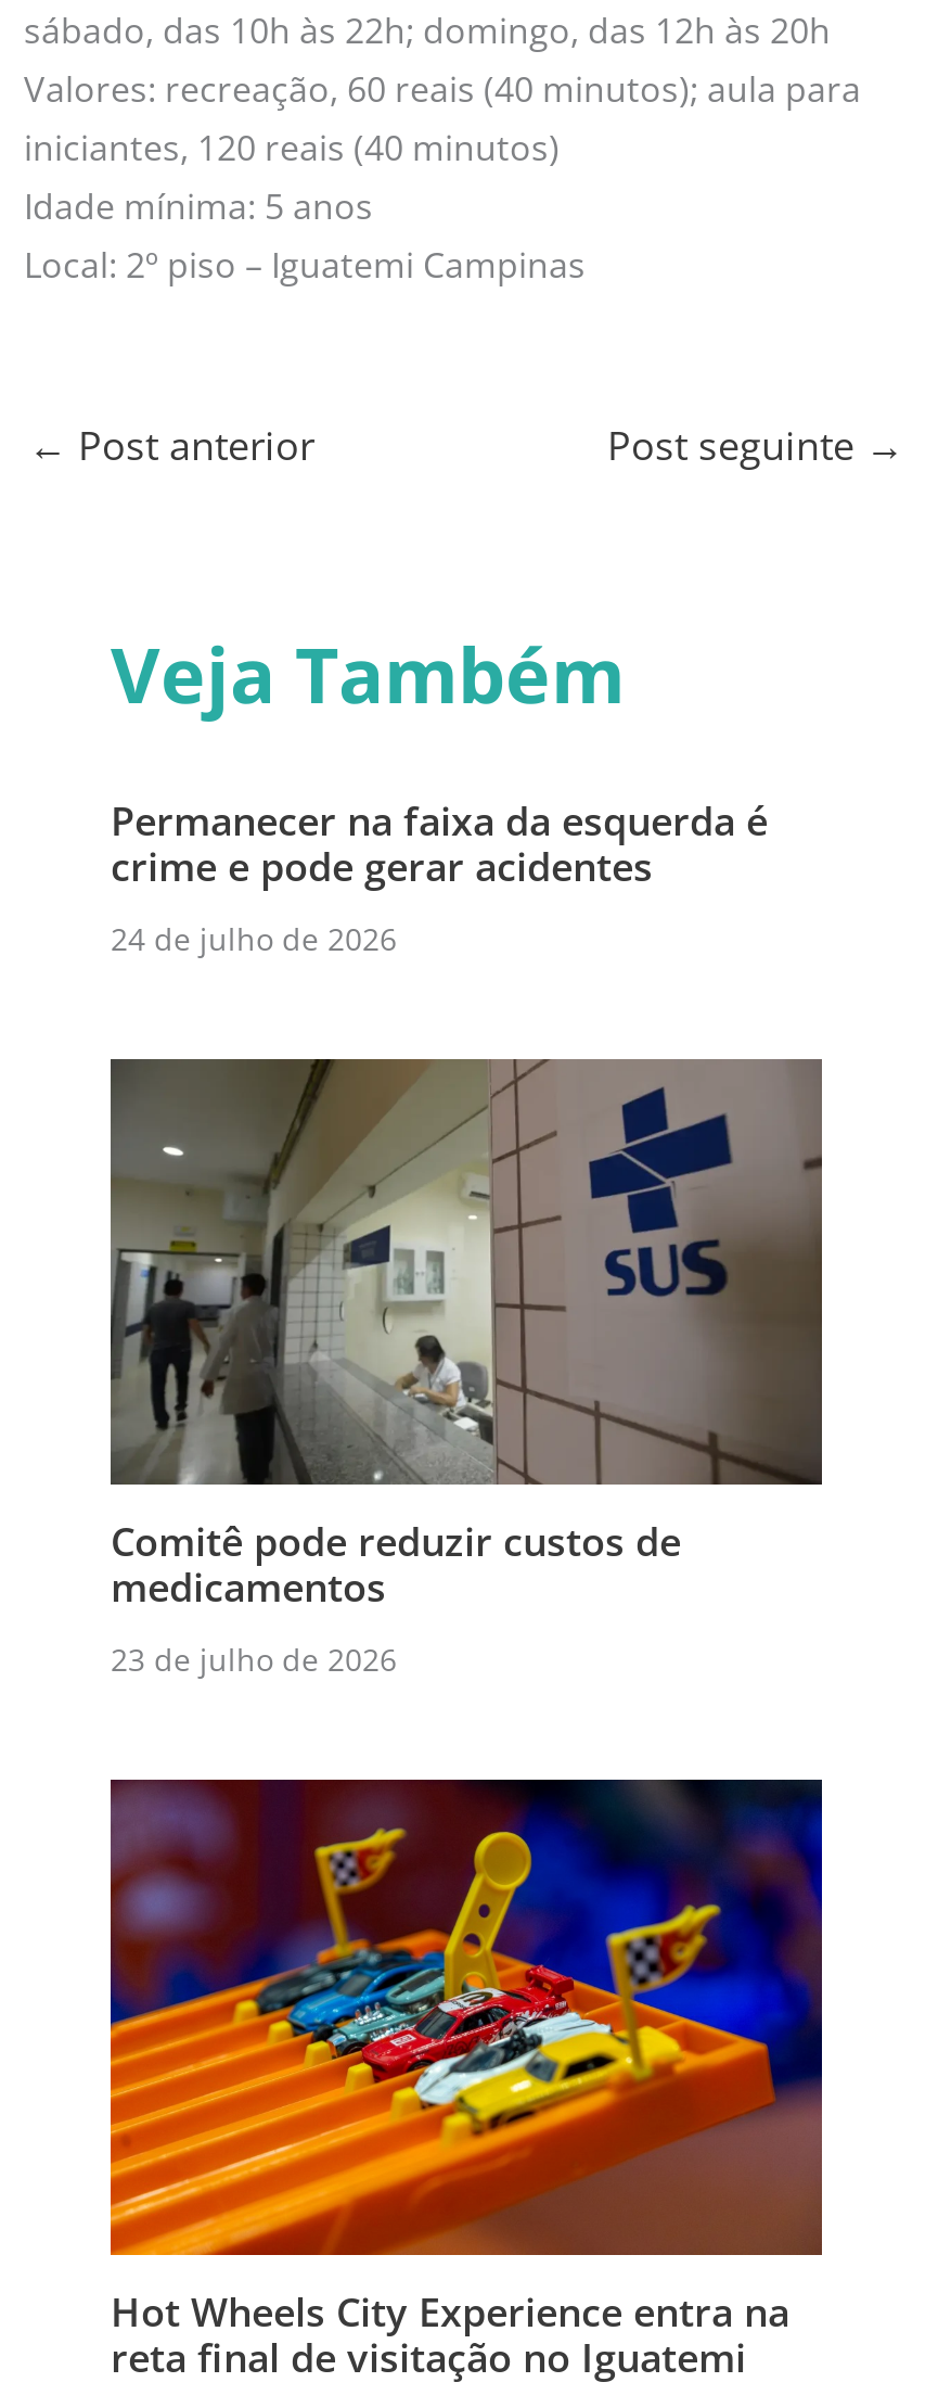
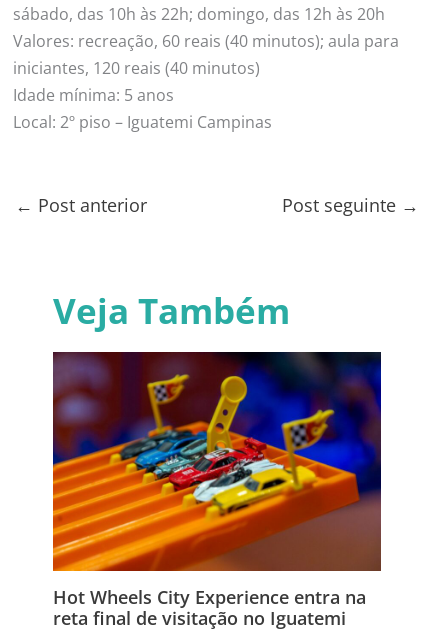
- Permanecer na faixa da esquerda é
- crime e pode gerar acidentes
- 24 de julho de 2026

- [image]
- Comitê pode reduzir custos de
- medicamentos
- 23 de julho de 2026
